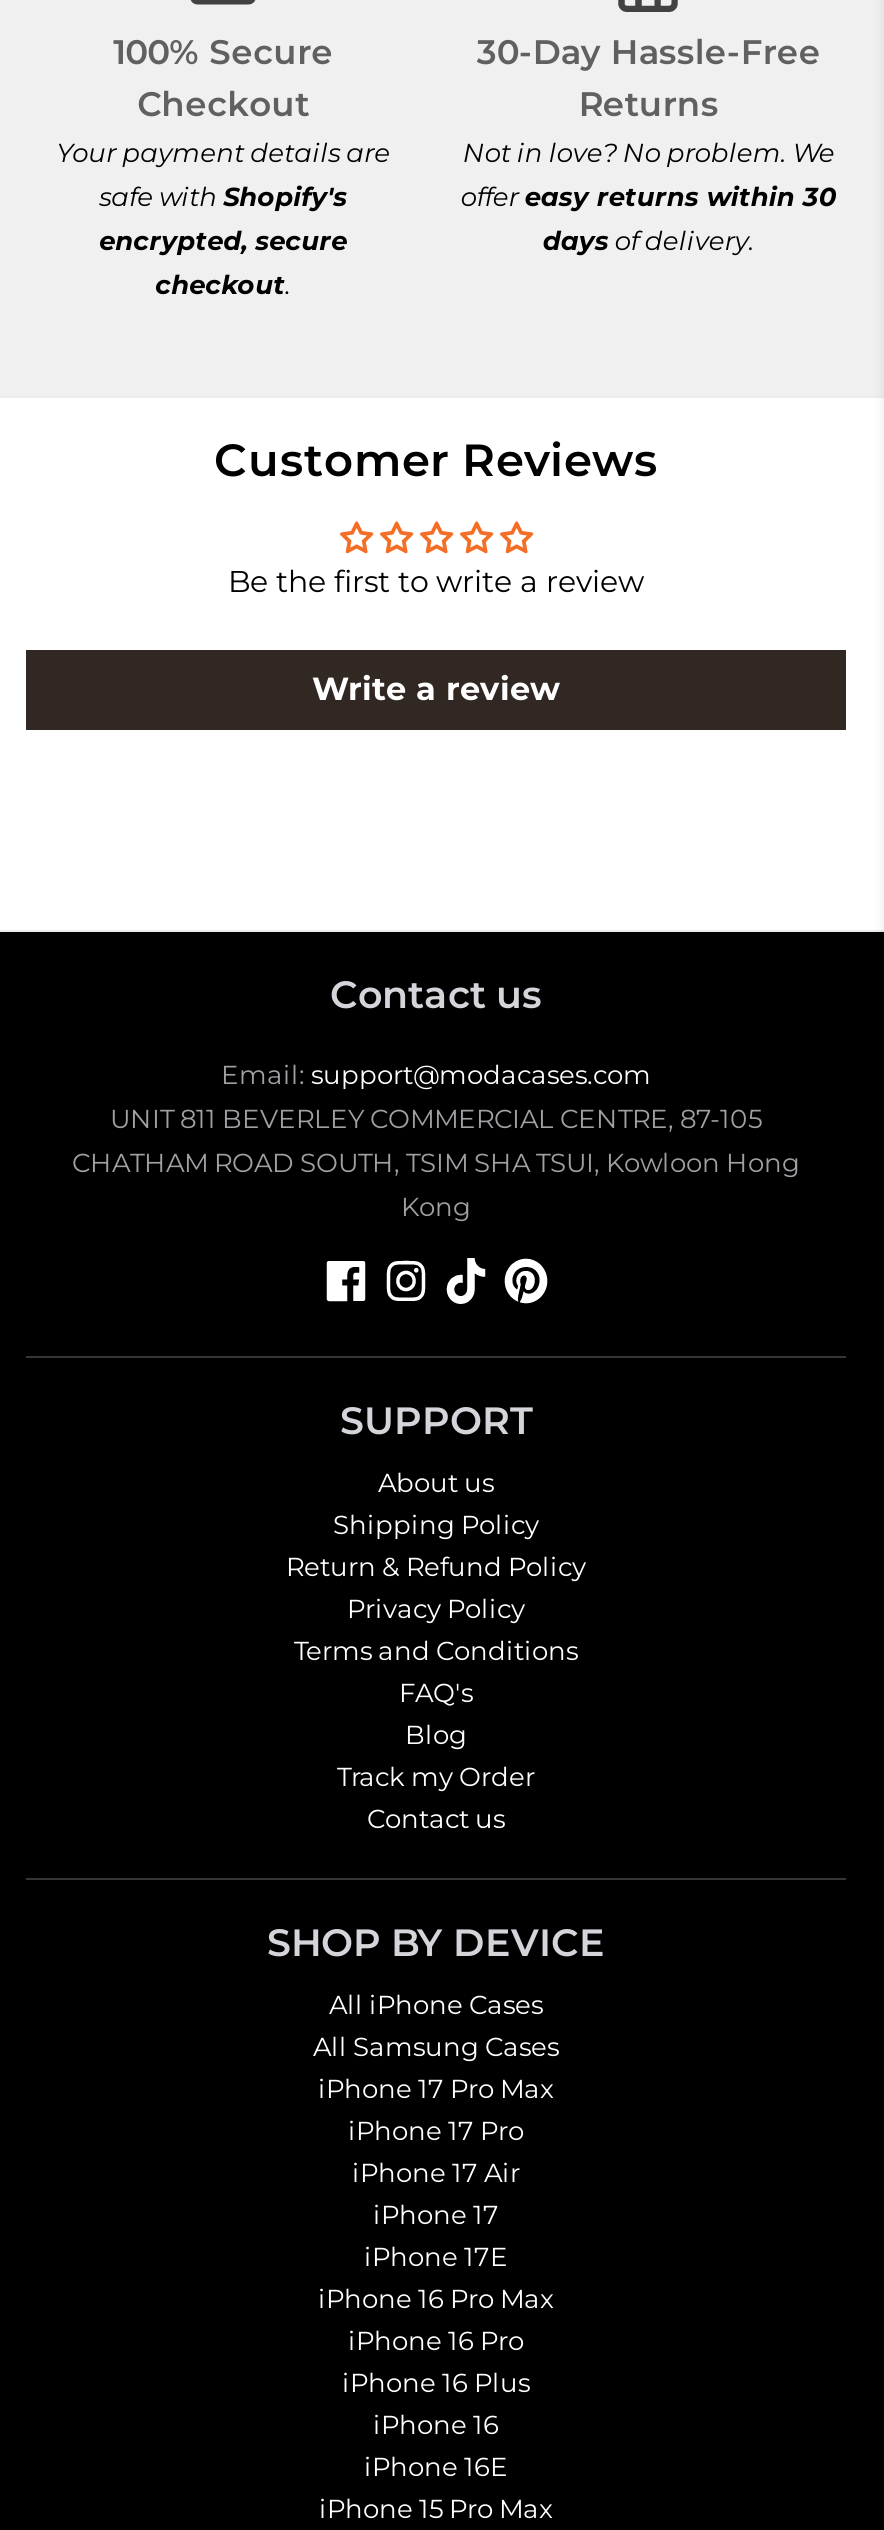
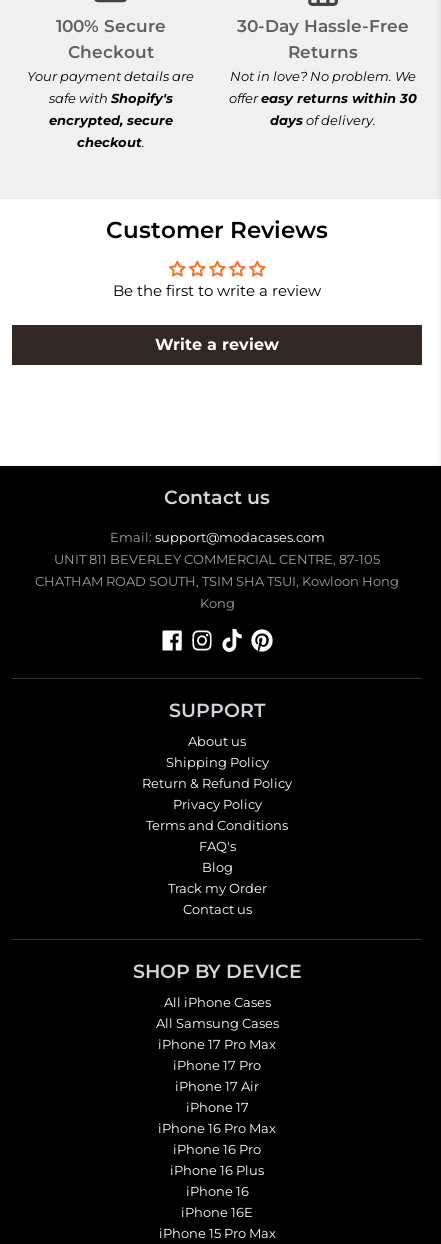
- iPhone 17E
